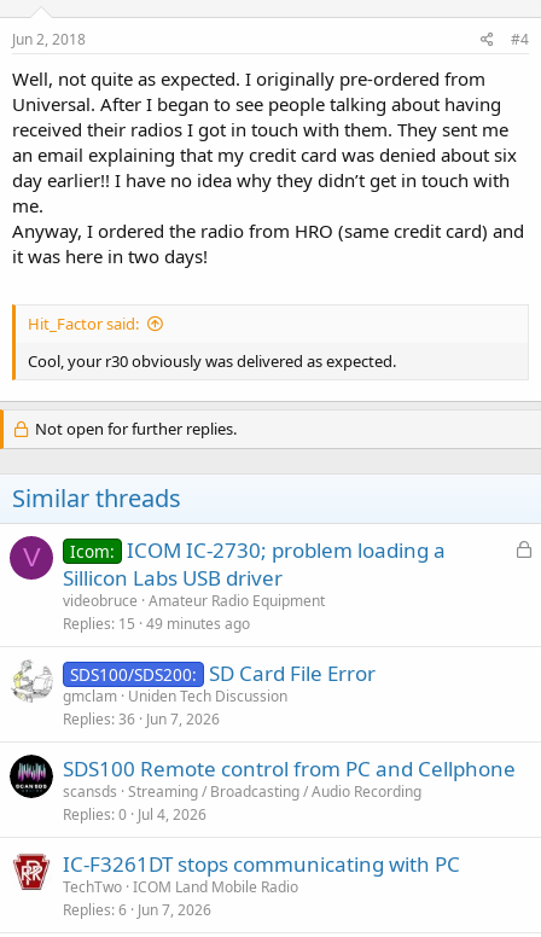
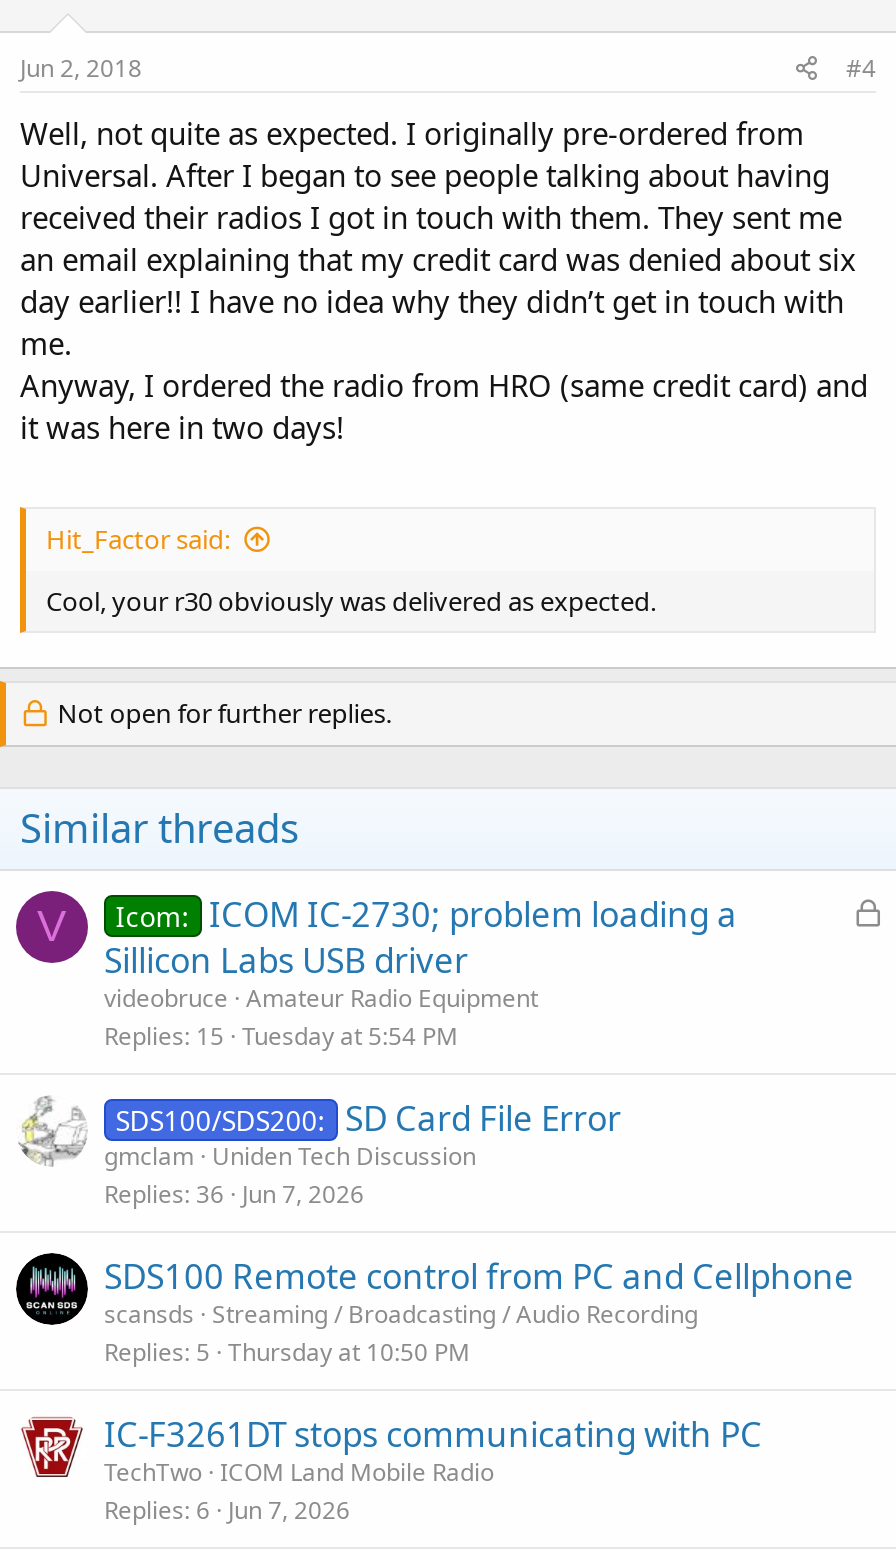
- Replies 15 49 minutes ago
+ Replies 15 Tuesday at 5:54 PM

- Replies 0 Jul 4, 2026
+ Replies 5 Thursday at 10:50 PM
